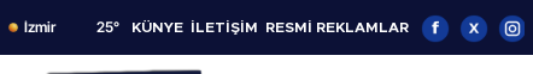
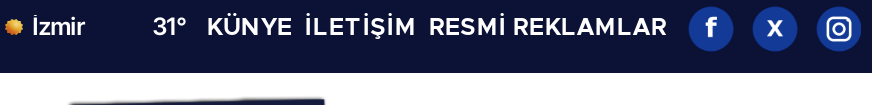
- 25° KÜNYE İLETİŞİM RESMİ REKLAMLAR
+ 31° KÜNYE İLETİŞİM RESMİ REKLAMLAR
